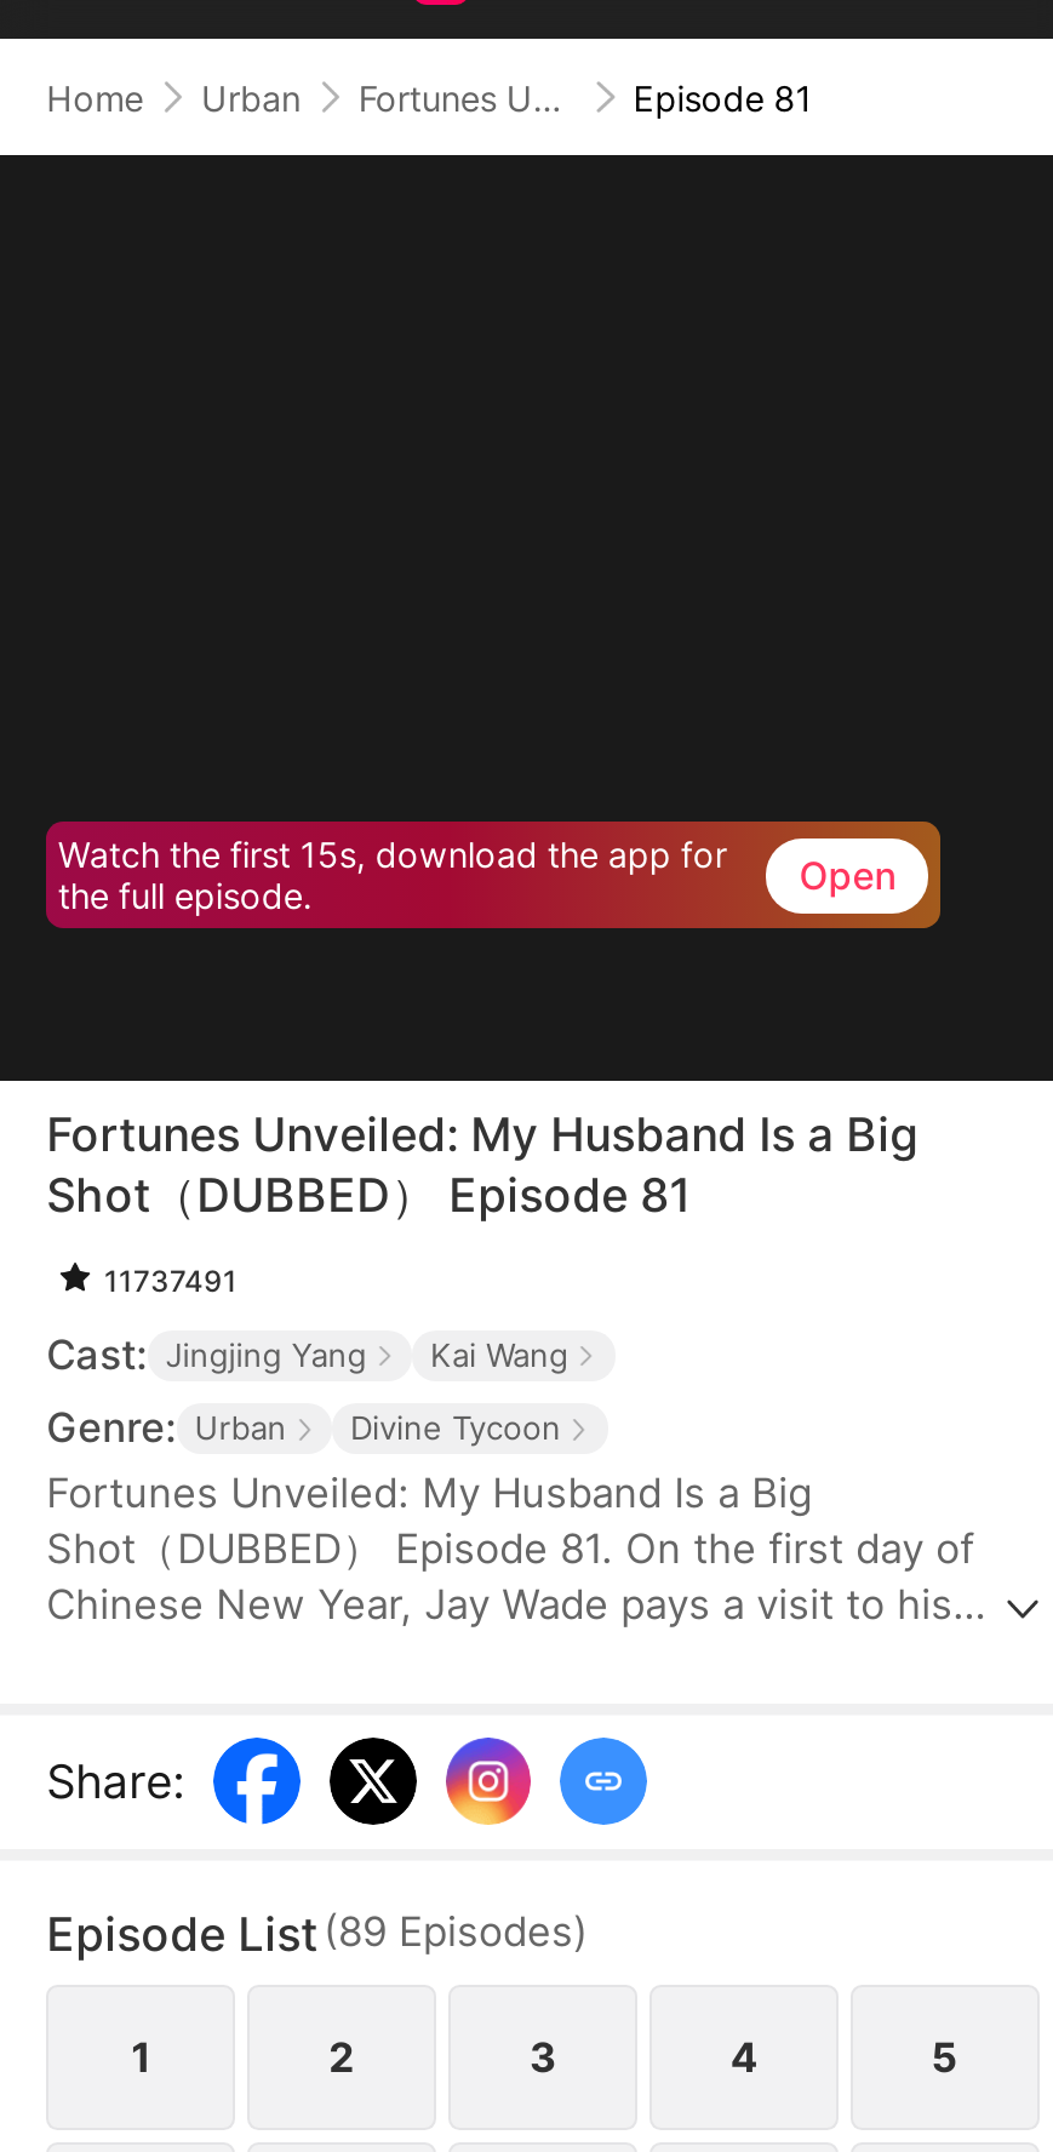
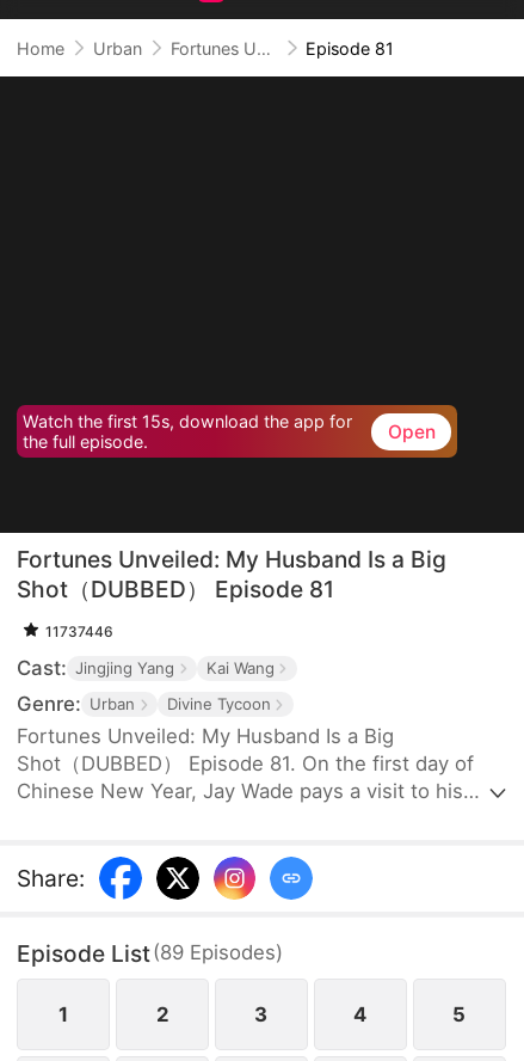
- 11737491
+ 11737446
